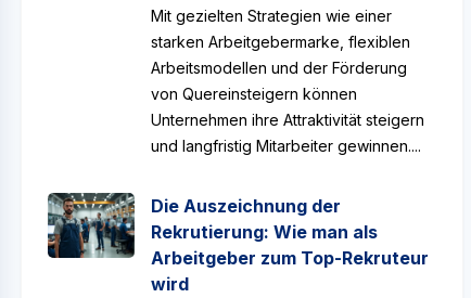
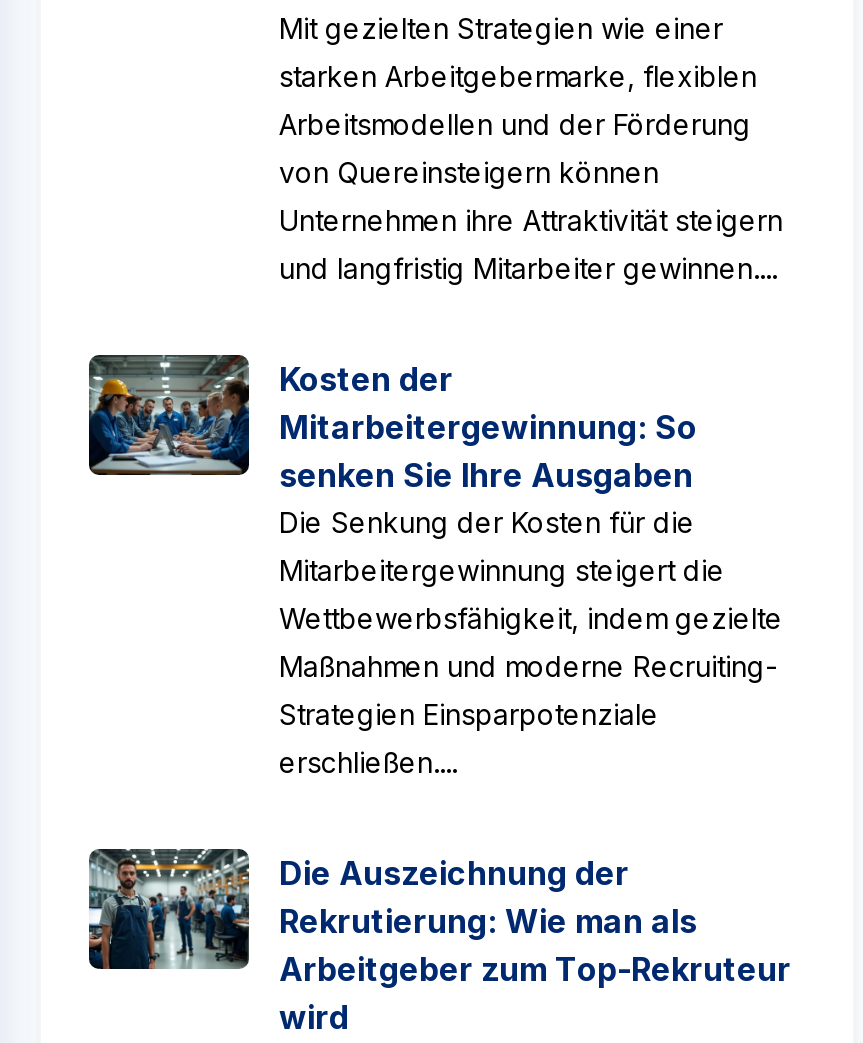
+ [image]
+ Kosten der
+ Mitarbeitergewinnung: So
+ senken Sie Ihre Ausgaben
+ Die Senkung der Kosten für die
+ Mitarbeitergewinnung steigert die
+ Wettbewerbsfähigkeit, indem gezielte
+ Maßnahmen und moderne Recruiting-
+ Strategien Einsparpotenziale
+ erschließen....
